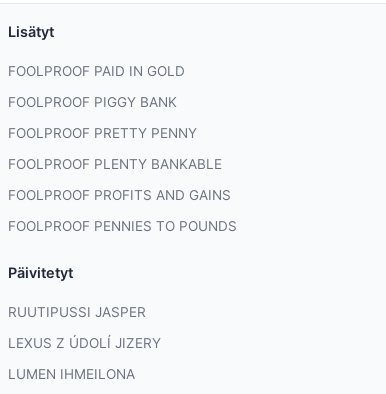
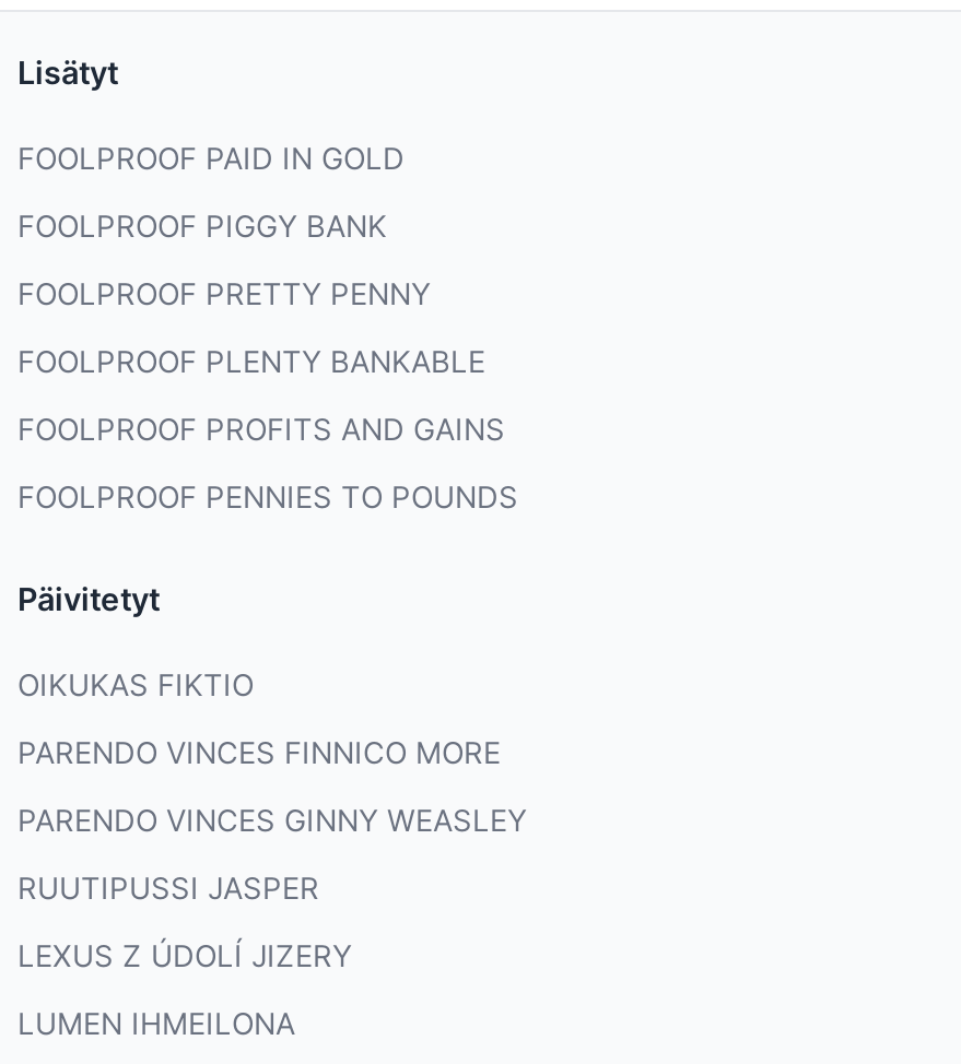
+ OIKUKAS FIKTIO
+ PARENDO VINCES FINNICO MORE
+ PARENDO VINCES GINNY WEASLEY
